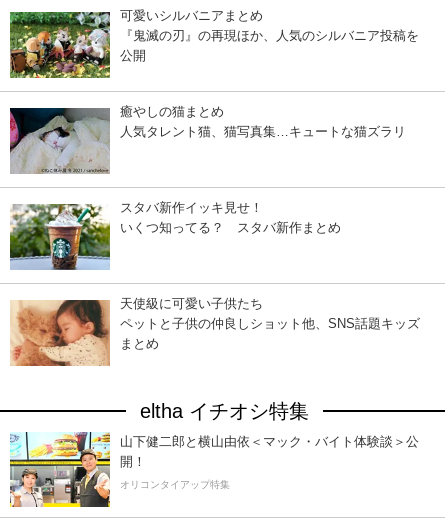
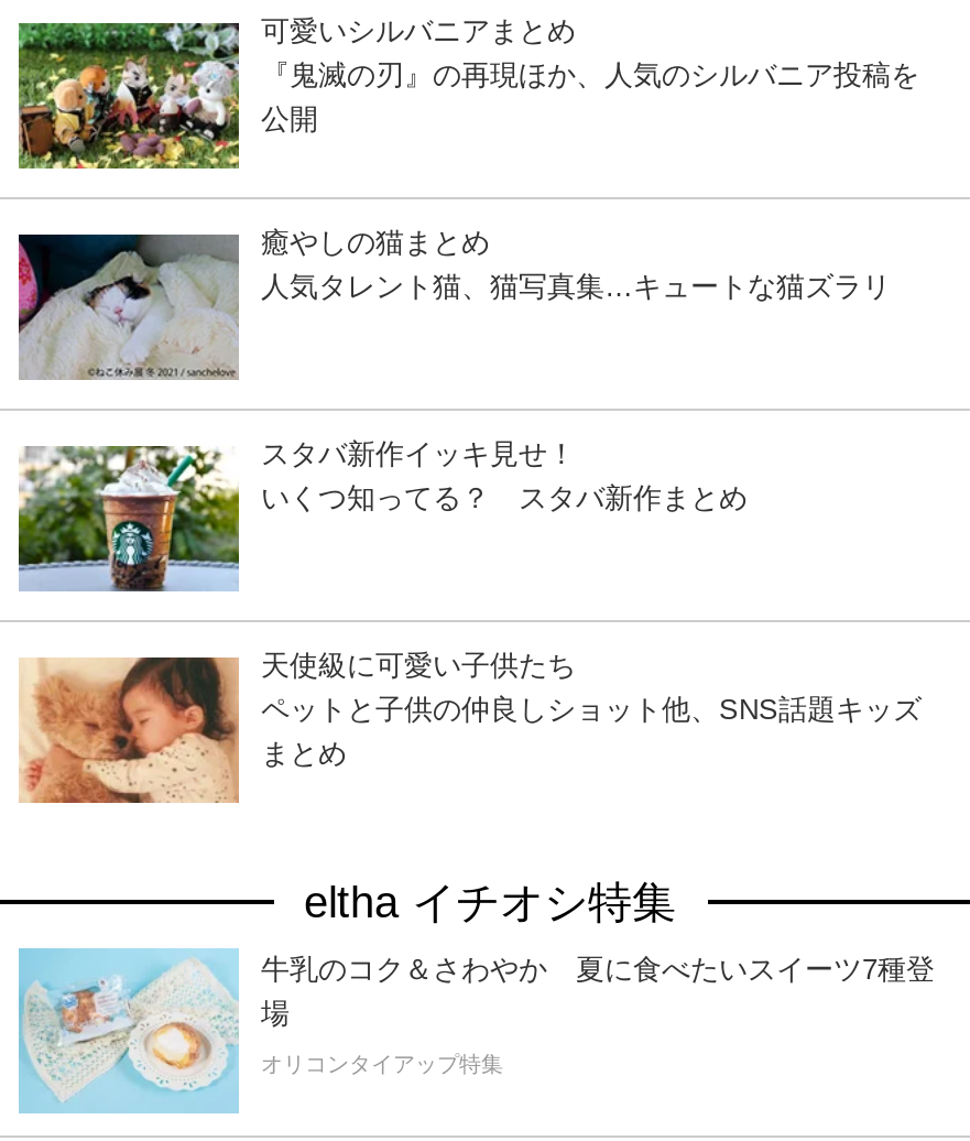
- [image]
- 山下健二郎と横山由依＜マック・バイト体験談＞公
- 開！
+ [image]
+ 牛乳のコク＆さわやか 夏に食べたいスイーツ7種登
+ 場
